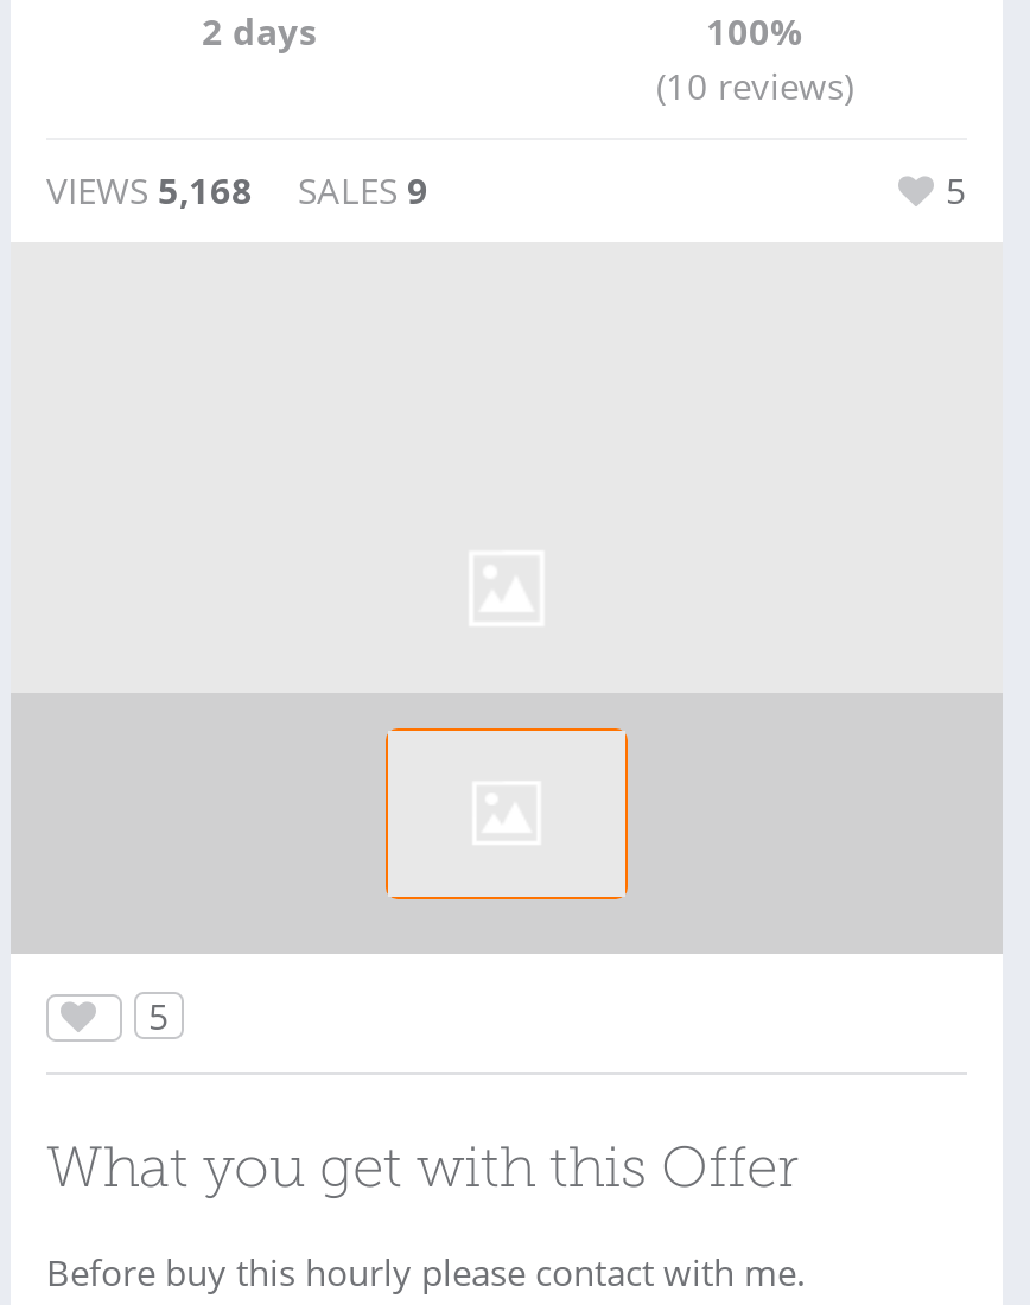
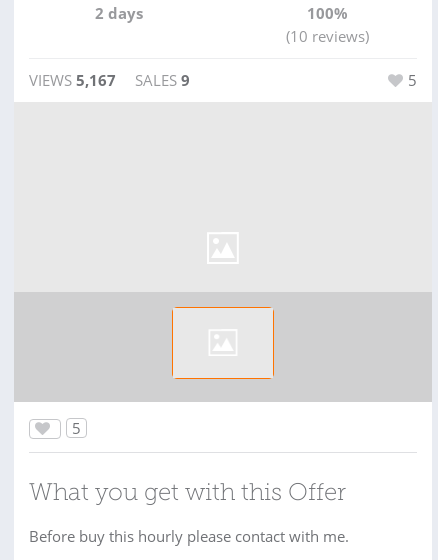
- VIEWS 5,168 SALES 9
+ VIEWS 5,167 SALES 9
